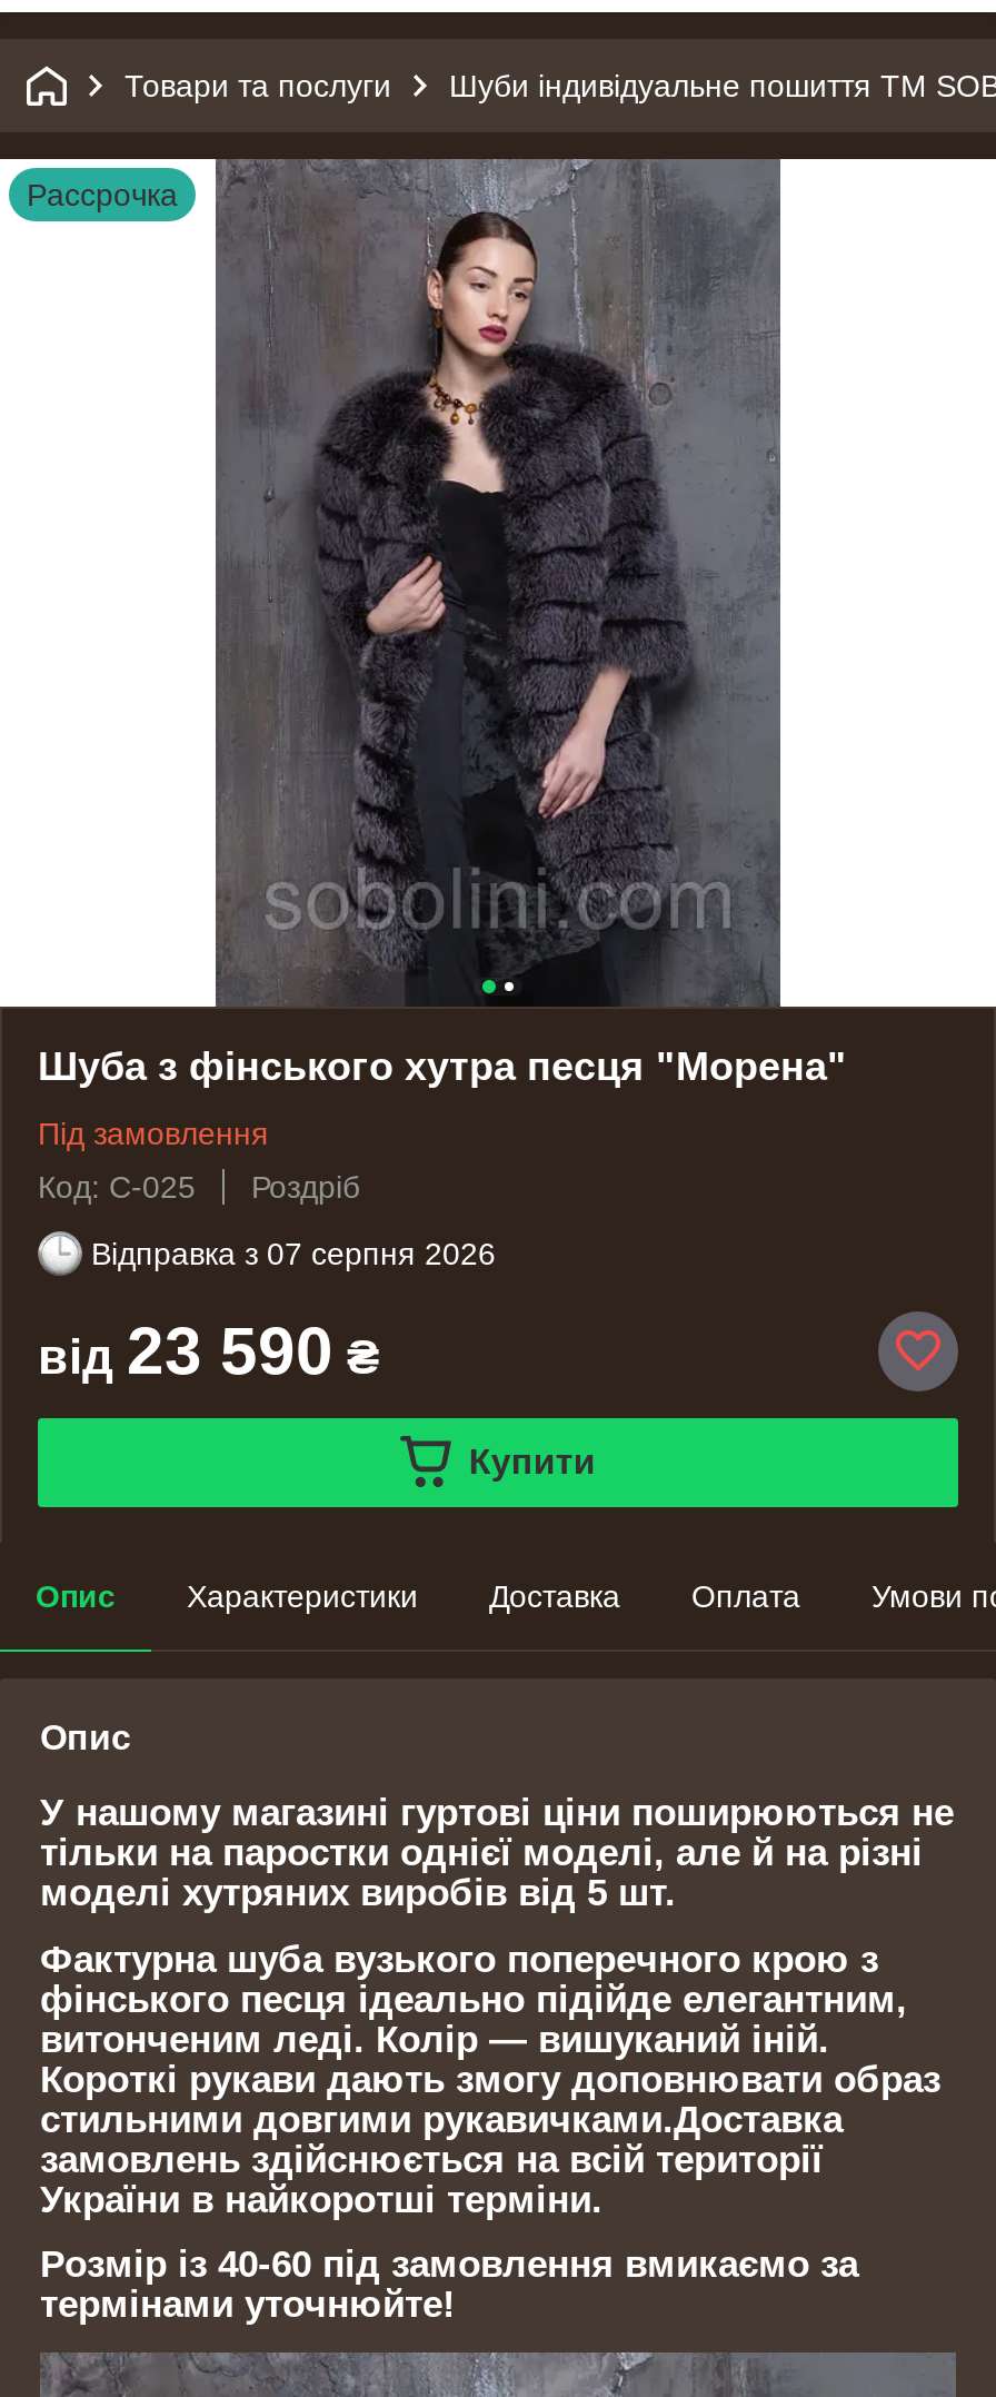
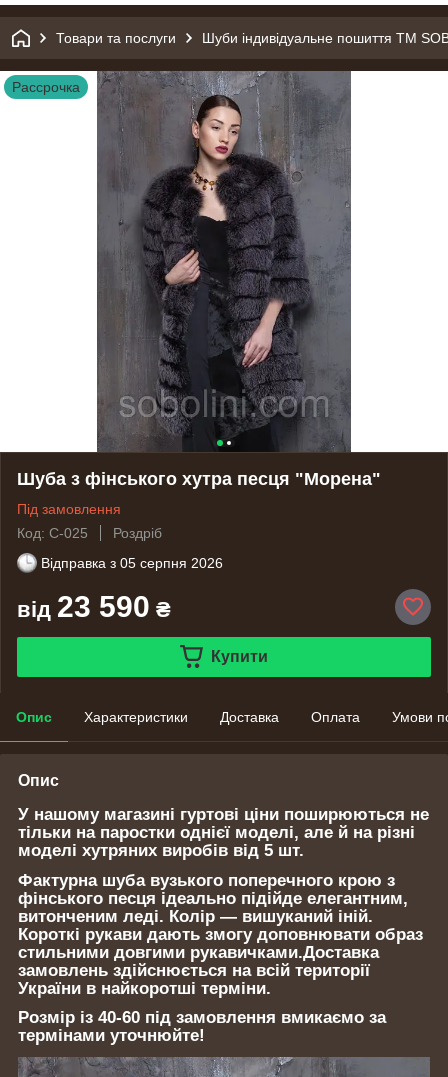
- Відправка з 07 серпня 2026
+ Відправка з 05 серпня 2026
